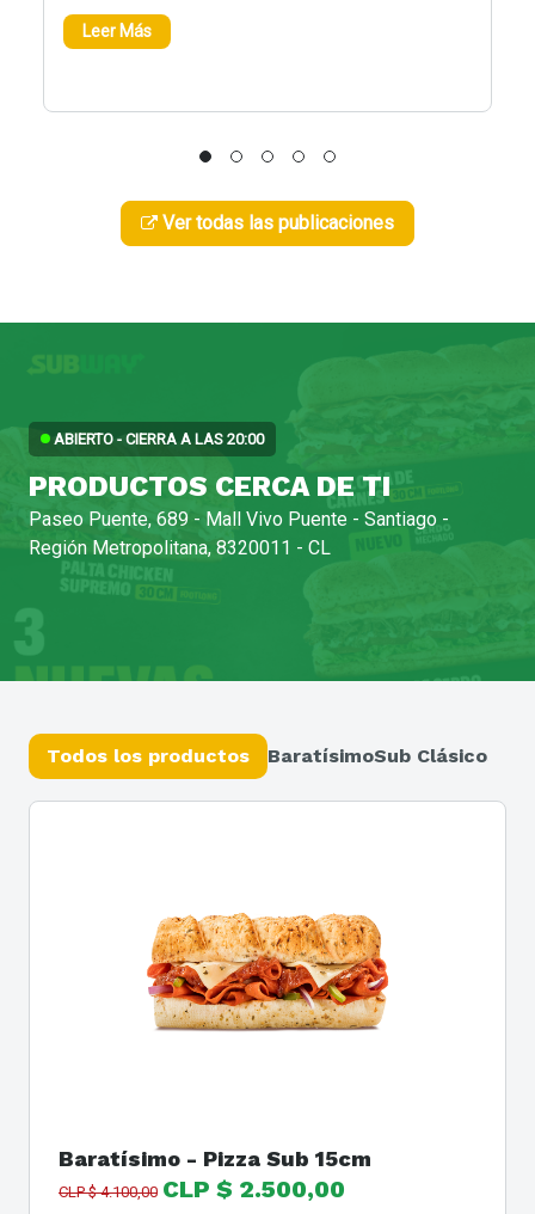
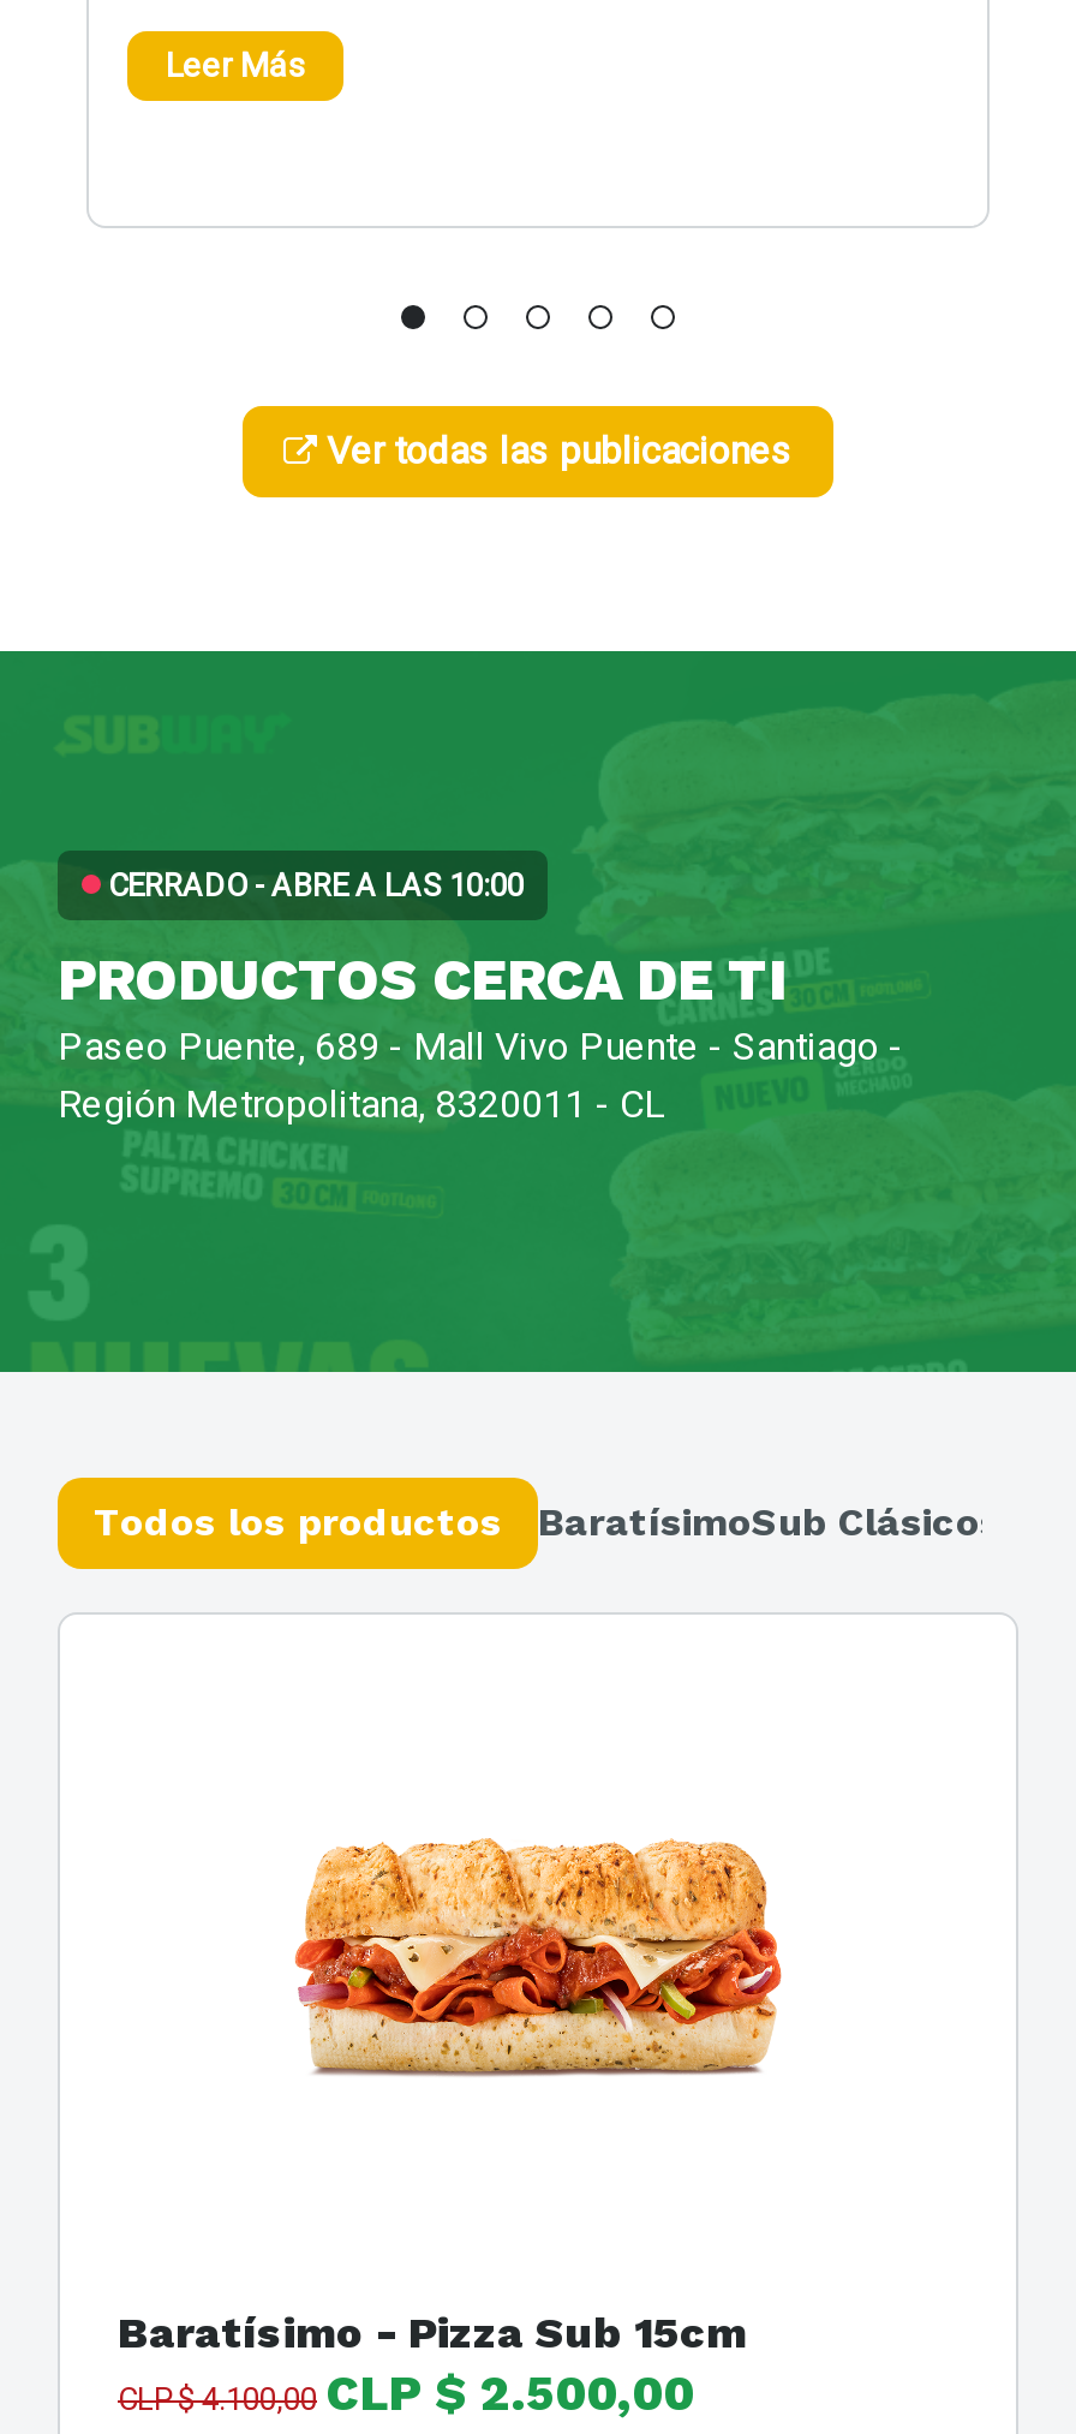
- ABIERTO - CIERRA A LAS 20:00
+ CERRADO - ABRE A LAS 10:00
